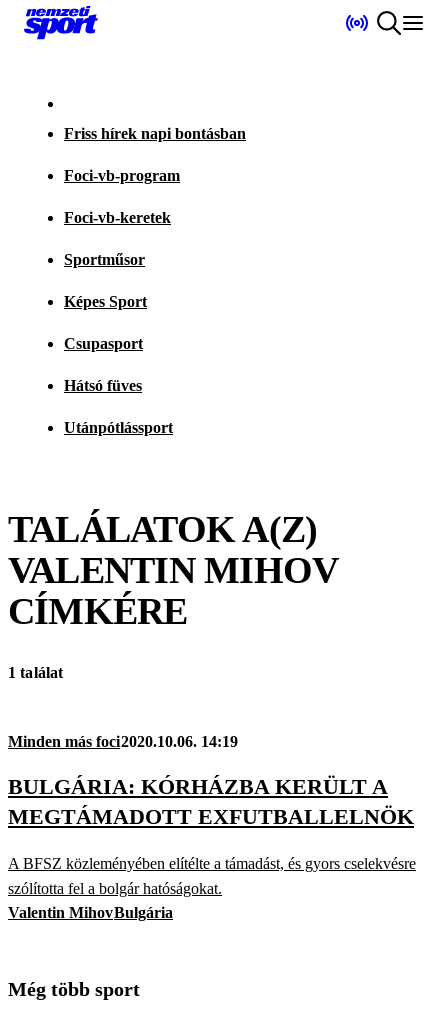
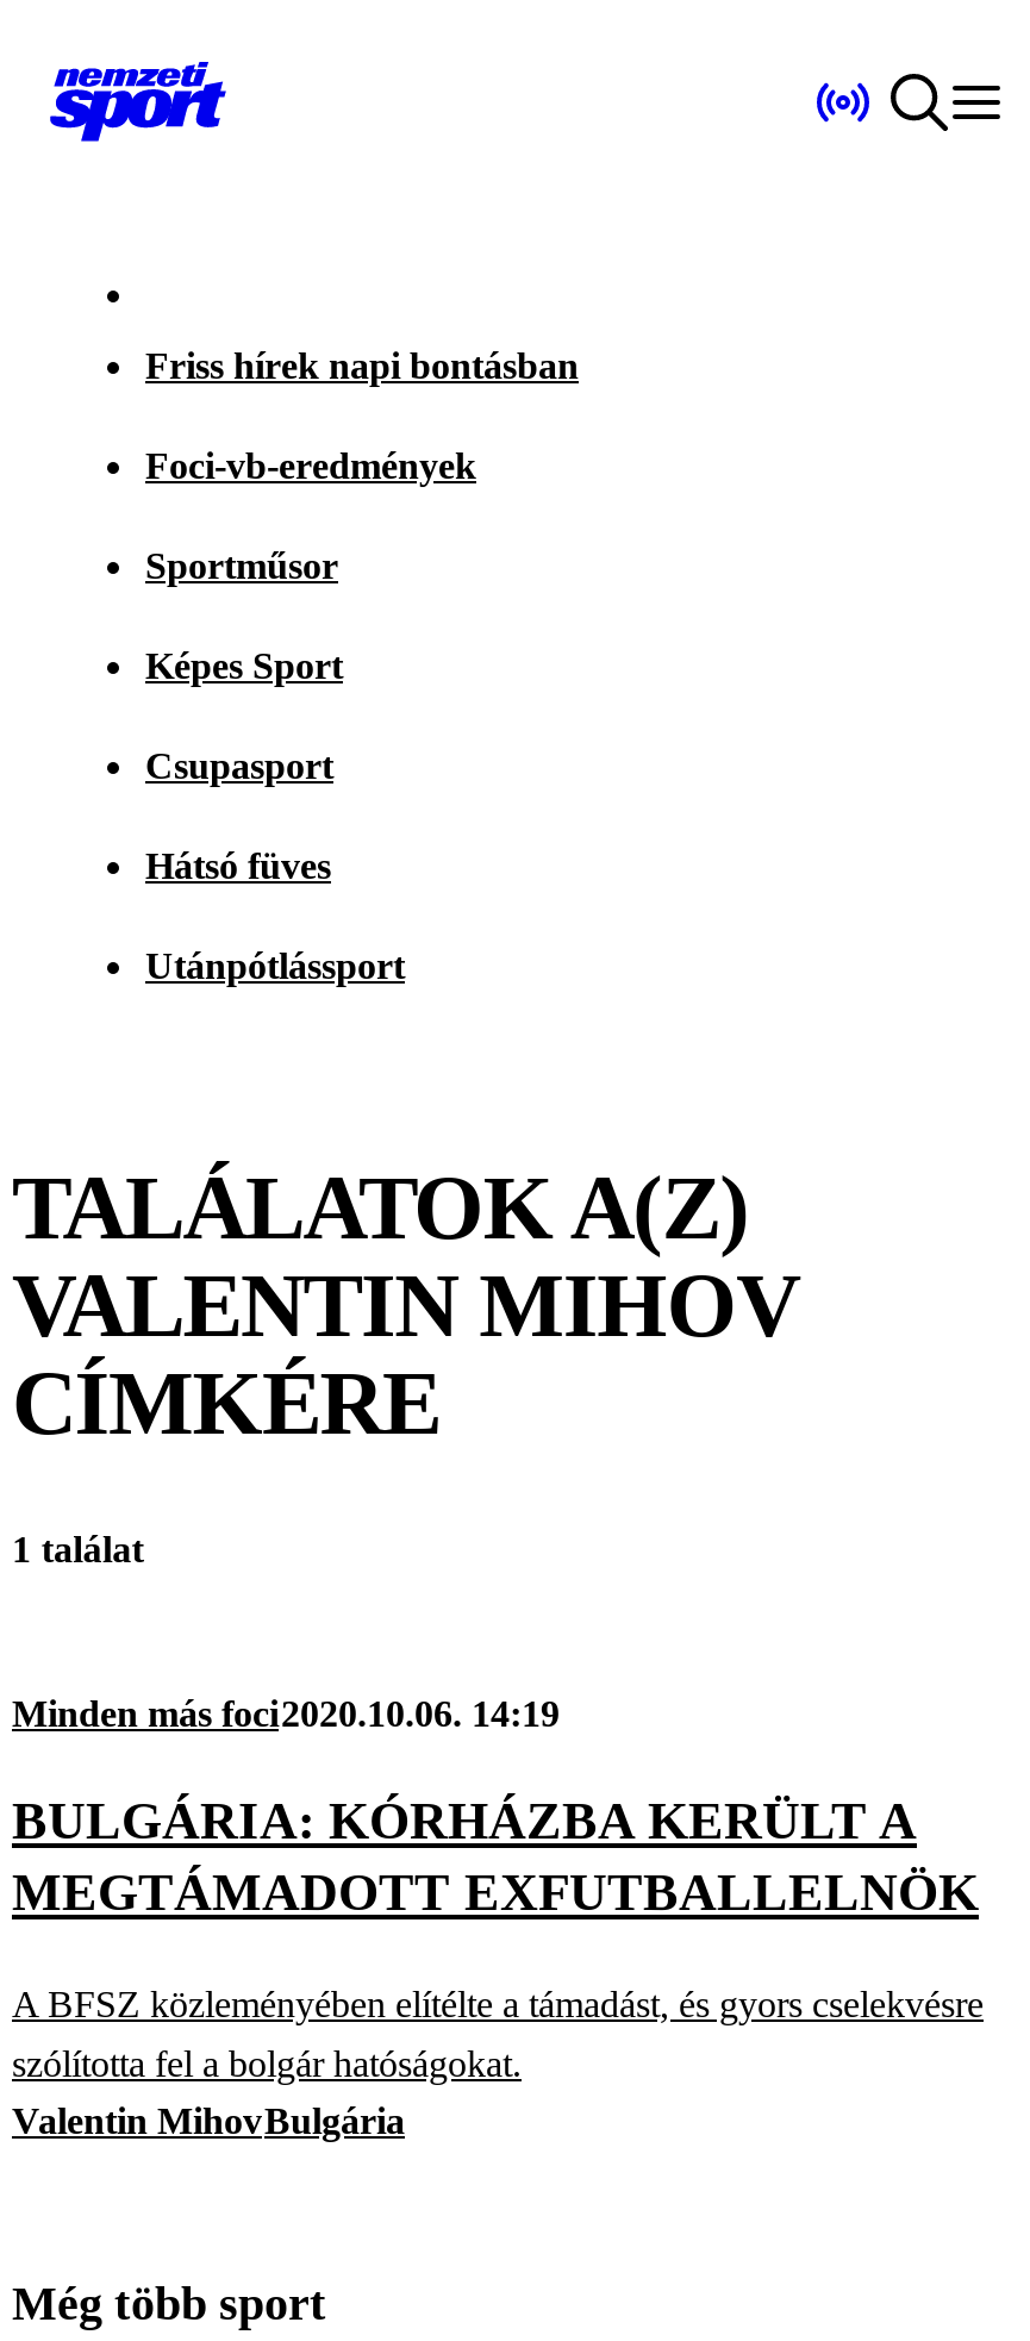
- Foci-vb-program
- Foci-vb-keretek
+ Foci-vb-eredmények
